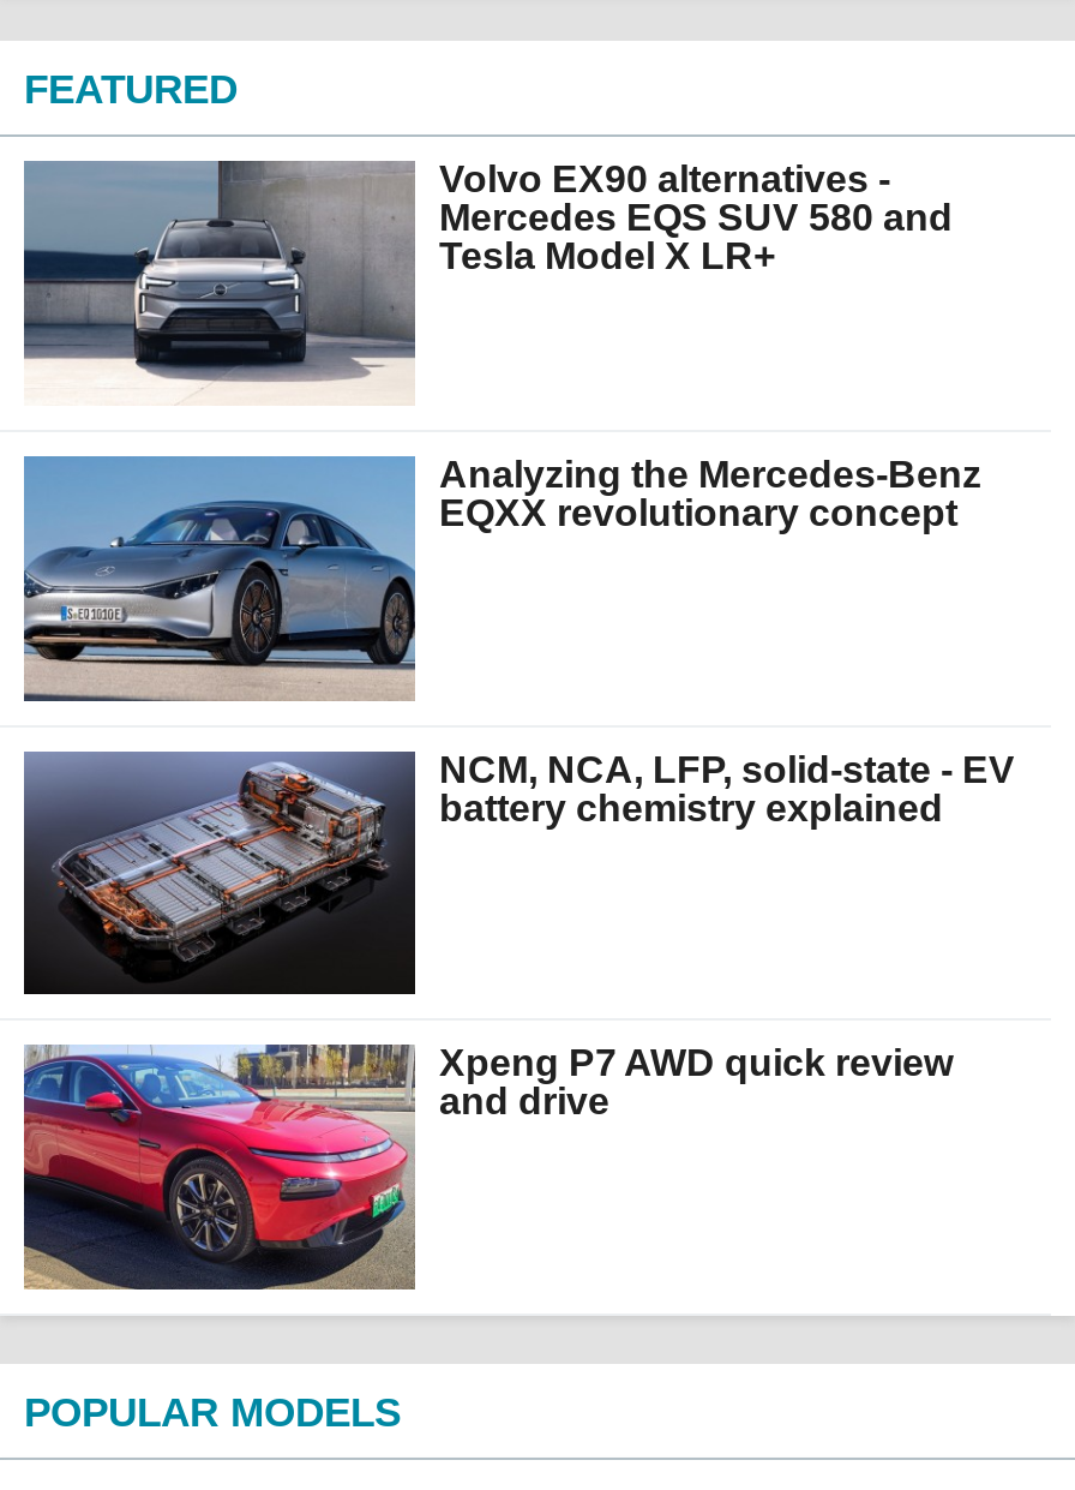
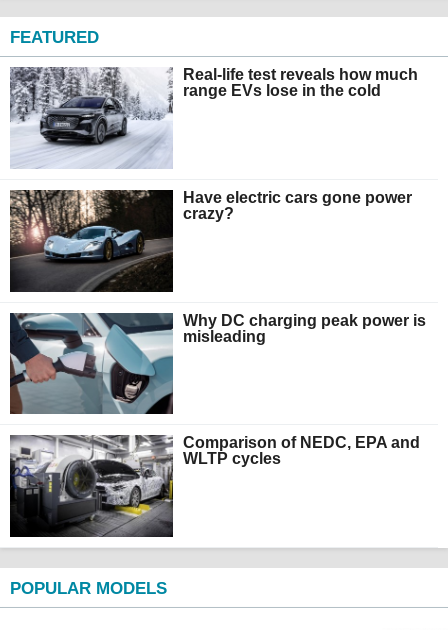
- [image]
- Volvo EX90 alternatives -
- Mercedes EQS SUV 580 and
- Tesla Model X LR+
+ [image]
+ Real-life test reveals how much
+ range EVs lose in the cold

- [image]
- Analyzing the Mercedes-Benz
- EQXX revolutionary concept
+ [image]
+ Have electric cars gone power
+ crazy?

- [image]
- NCM, NCA, LFP, solid-state - EV
- battery chemistry explained
+ [image]
+ Why DC charging peak power is
+ misleading

- [image]
- Xpeng P7 AWD quick review
- and drive
+ [image]
+ Comparison of NEDC, EPA and
+ WLTP cycles
